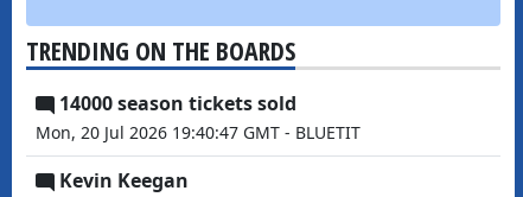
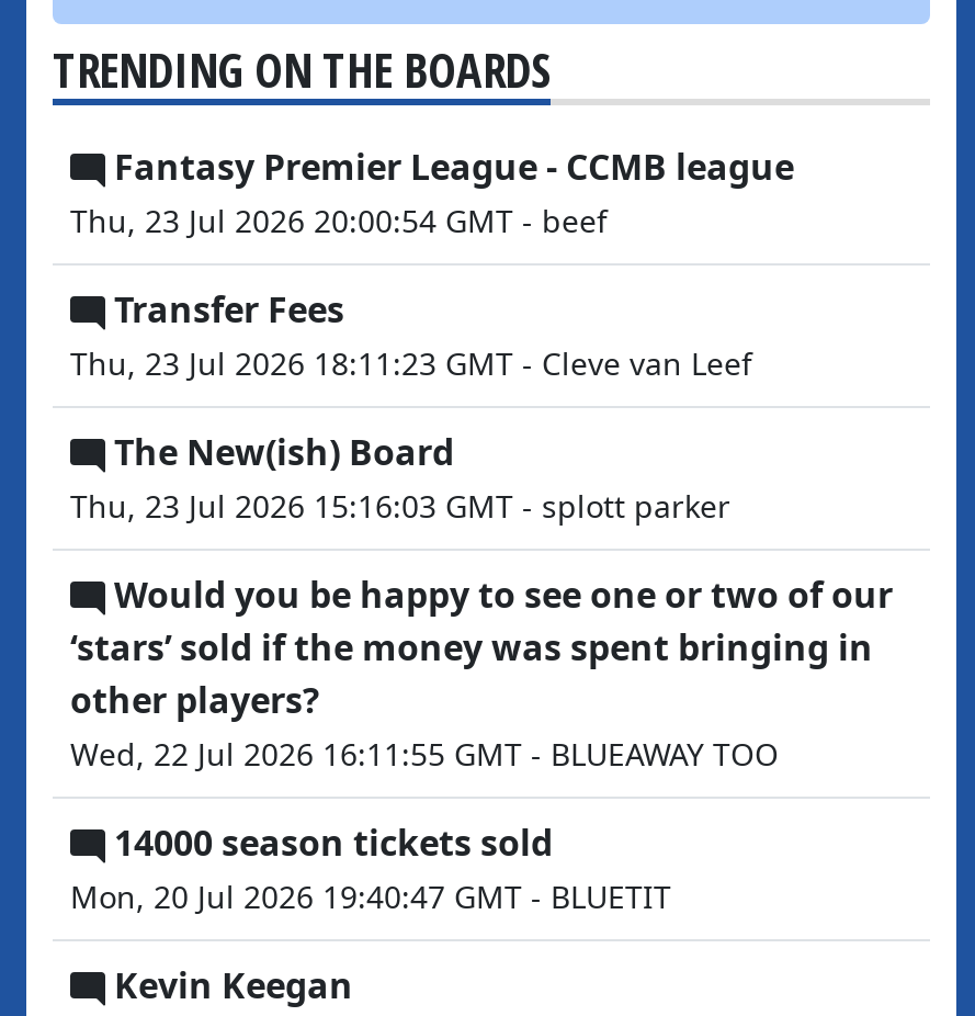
+ Fantasy Premier League - CCMB league
+ Thu, 23 Jul 2026 20:00:54 GMT - beef
+ Transfer Fees
+ Thu, 23 Jul 2026 18:11:23 GMT - Cleve van Leef
+ The New(ish) Board
+ Thu, 23 Jul 2026 15:16:03 GMT - splott parker
+ Would you be happy to see one or two of our
+ ‘stars’ sold if the money was spent bringing in
+ other players?
+ Wed, 22 Jul 2026 16:11:55 GMT - BLUEAWAY TOO
